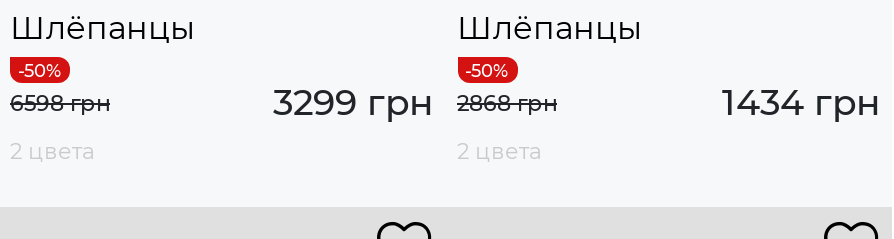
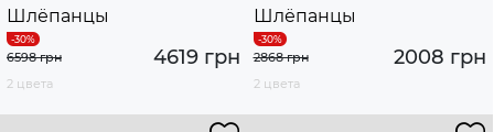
- 3299 грн 2868 грн
+ 4619 грн 2868 грн

- 1434 грн
+ 2008 грн
